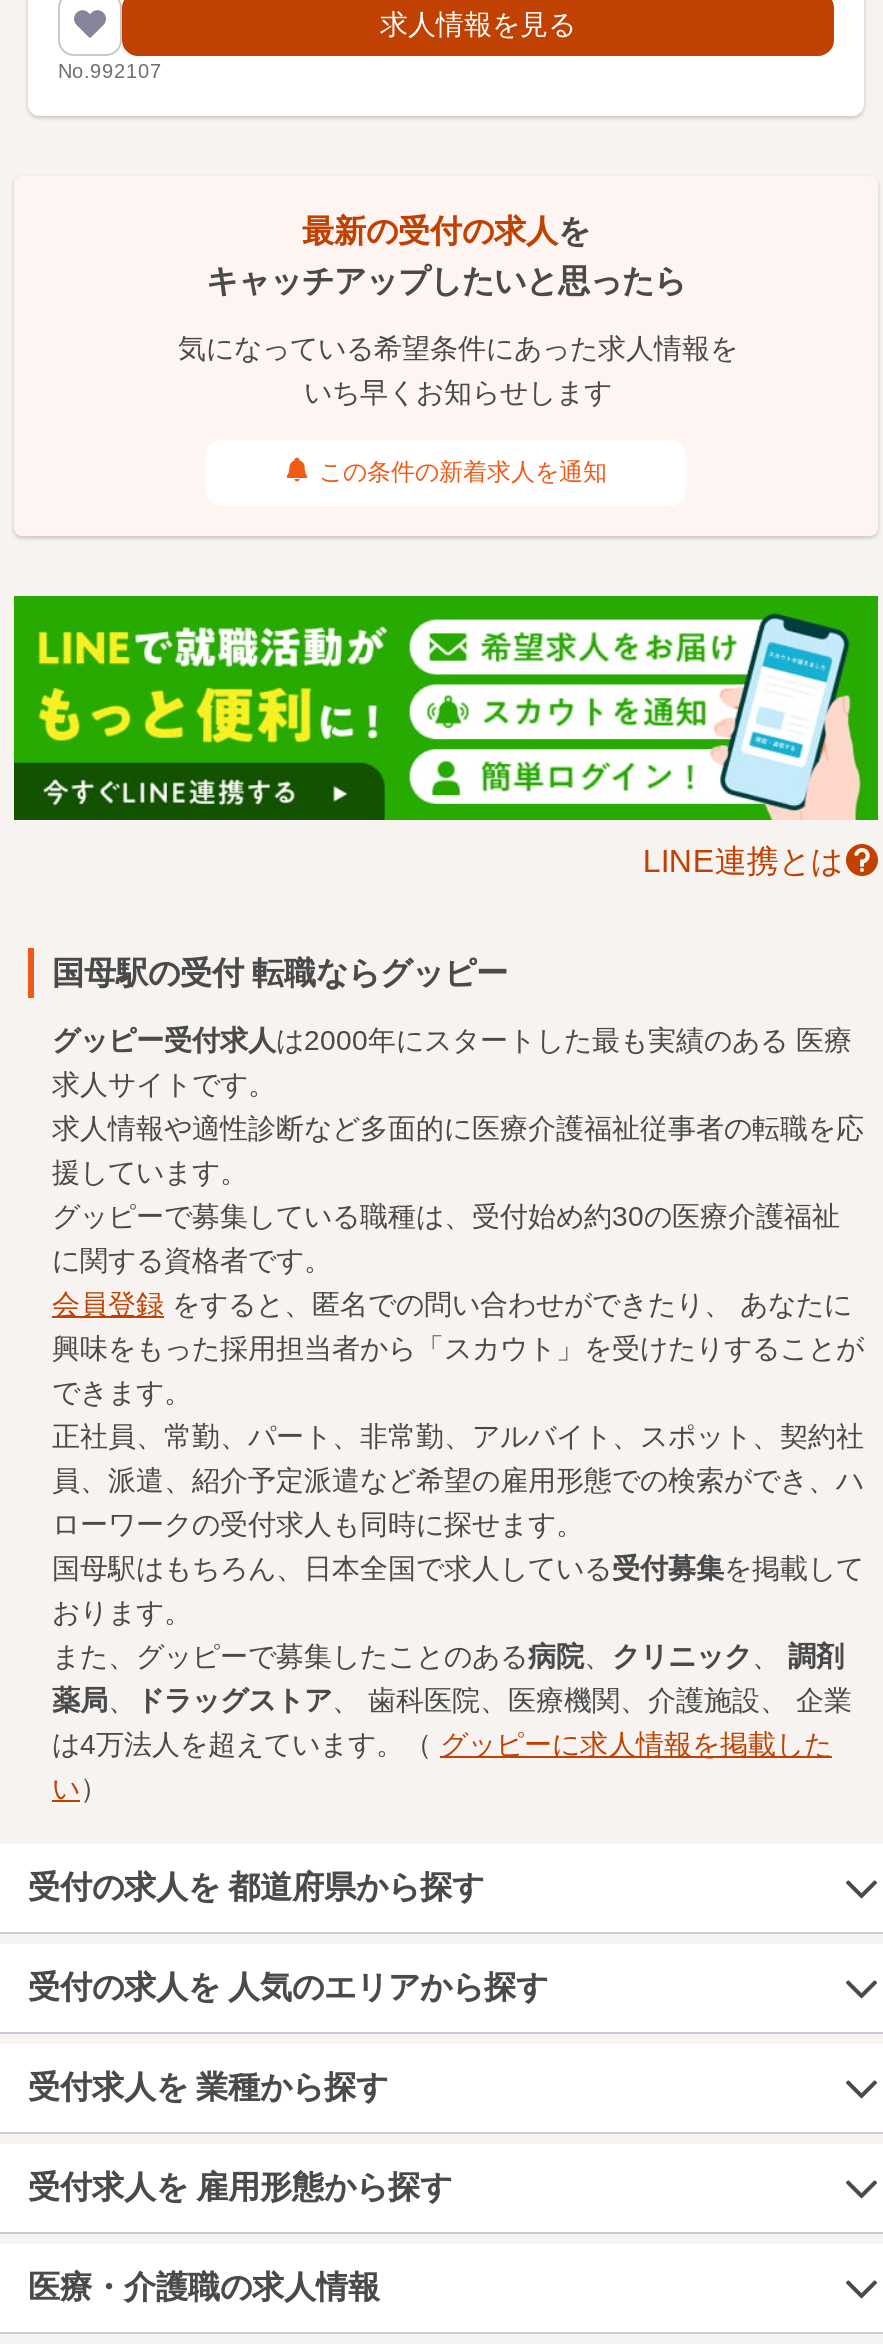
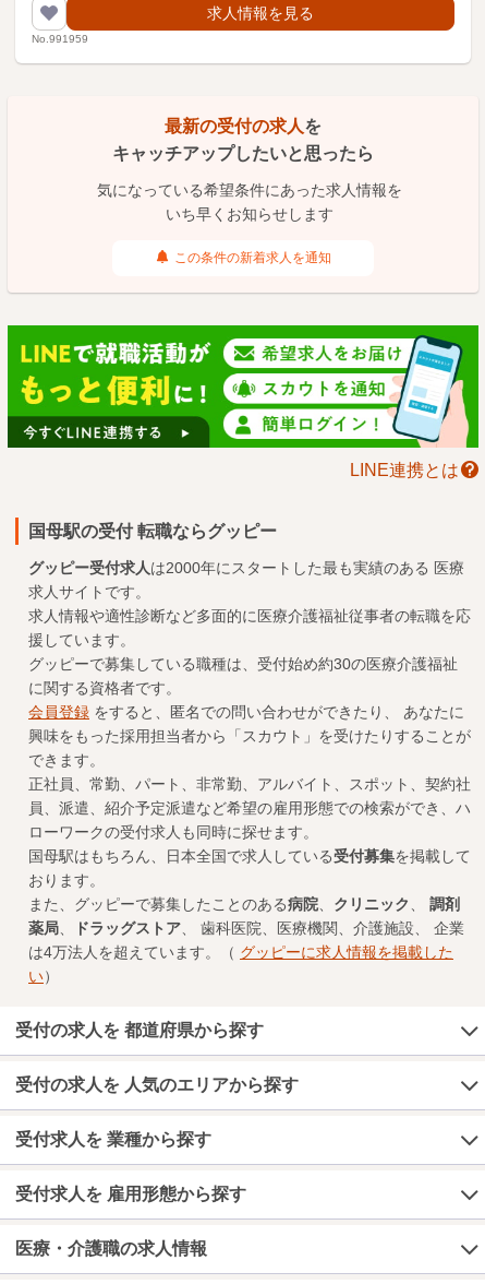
- No.992107
+ No.991959
